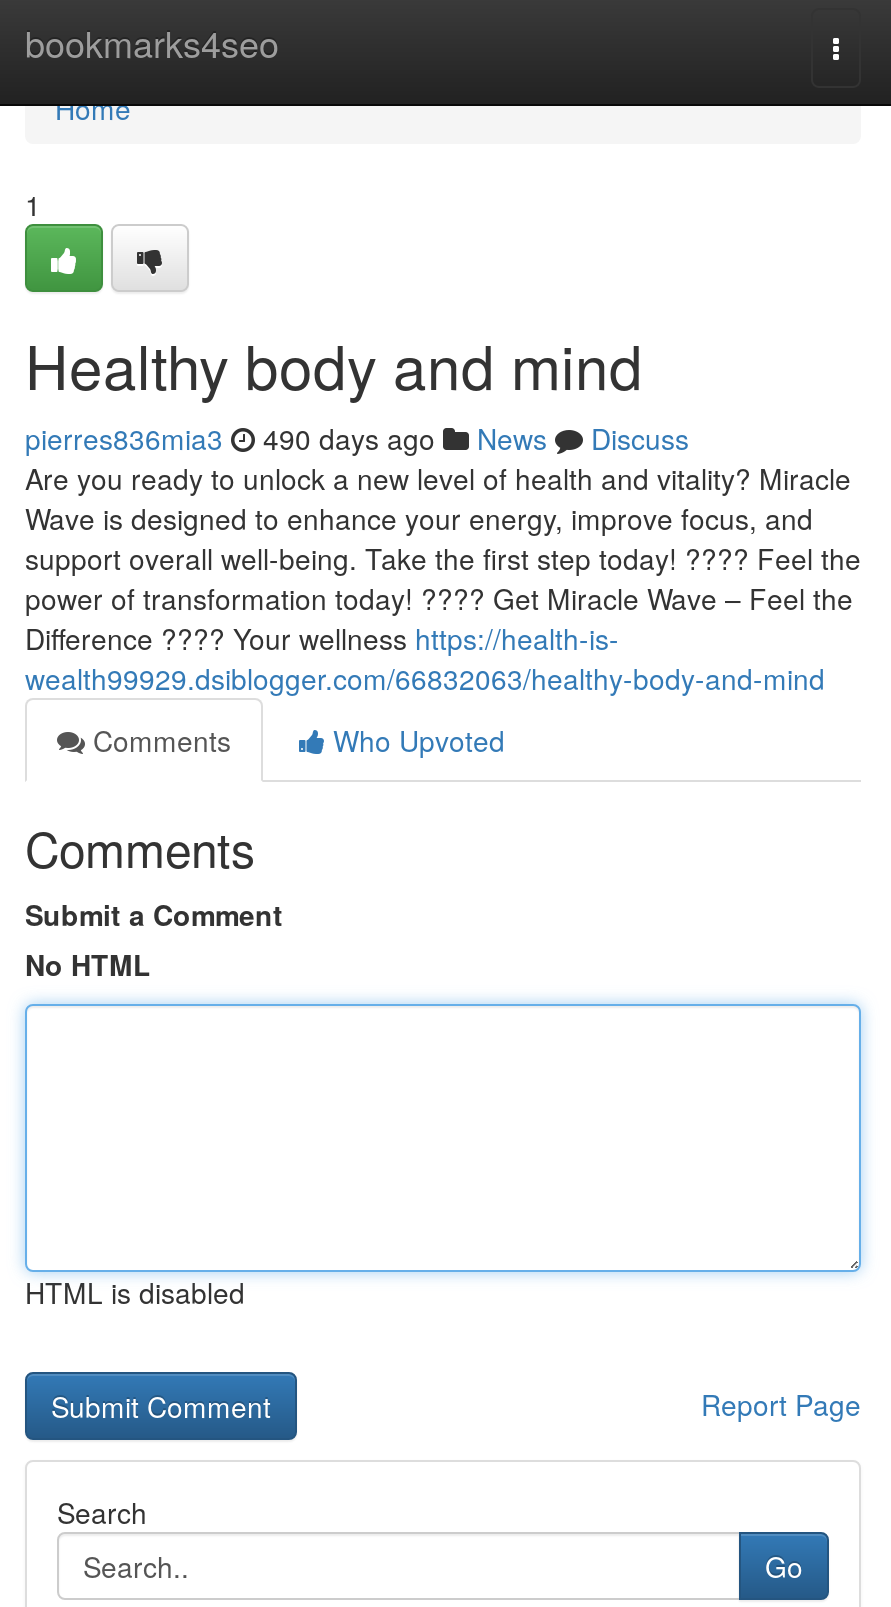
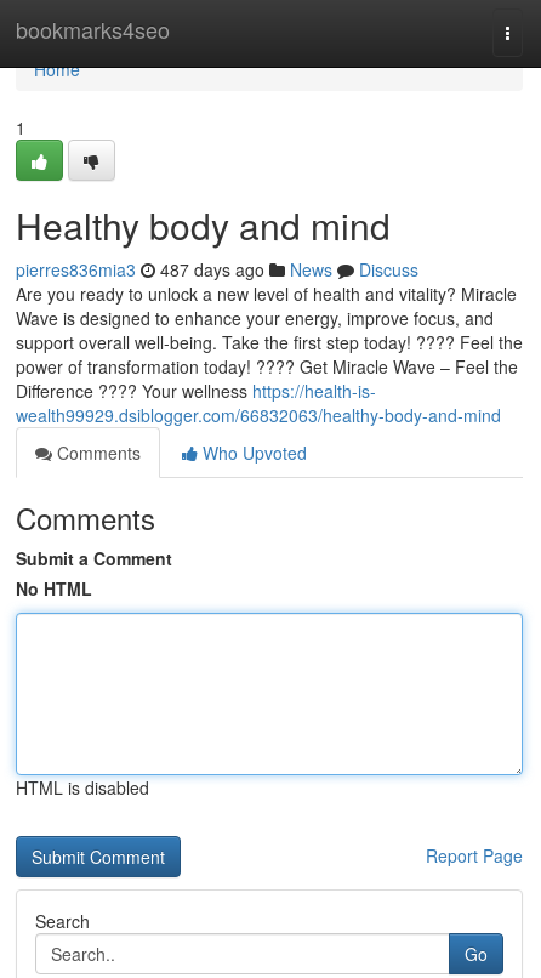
- pierres836mia3 490 days ago News Discuss
+ pierres836mia3 487 days ago News Discuss
